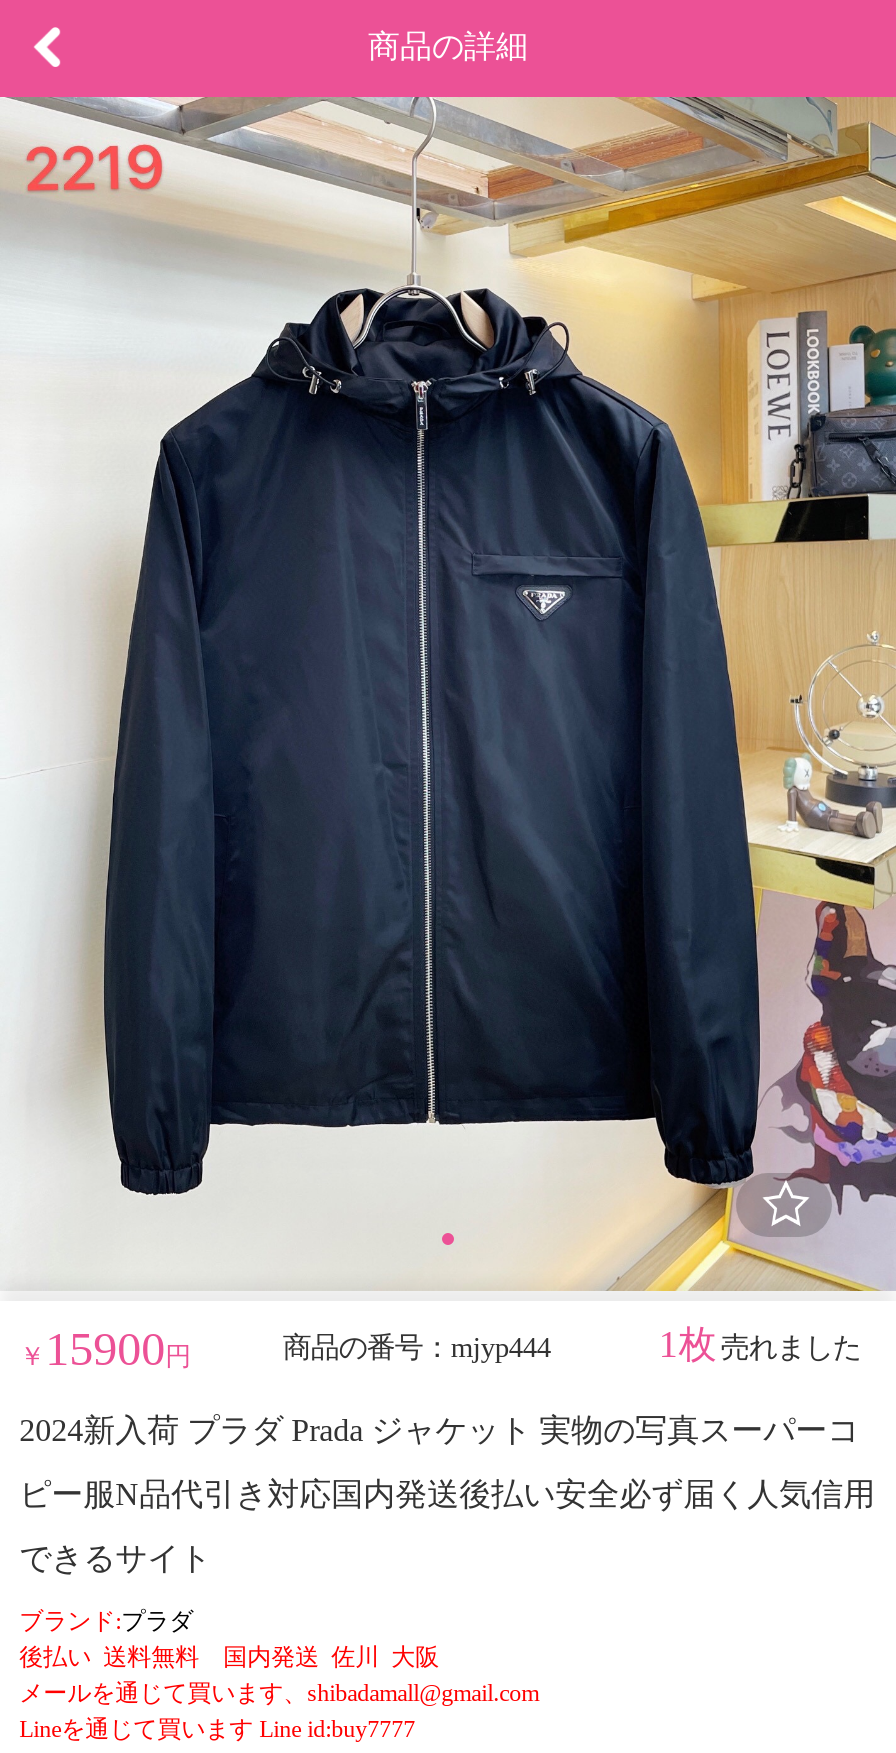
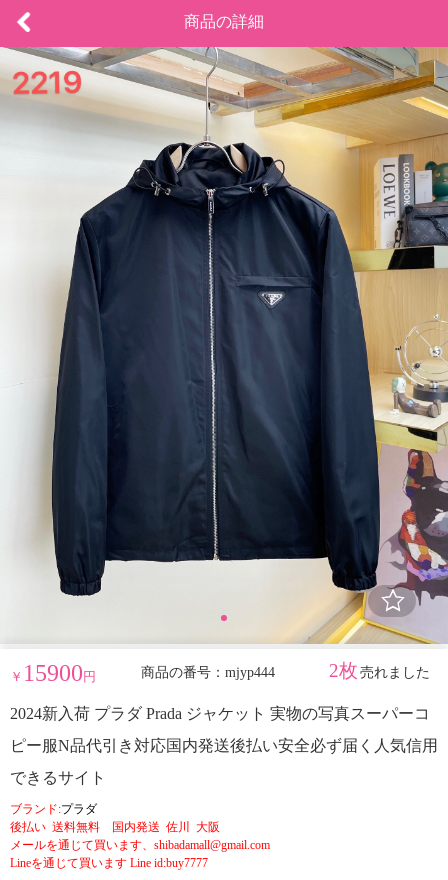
- 商品の番号：mjyp444 1枚 売れました
+ 商品の番号：mjyp444 2枚 売れました
